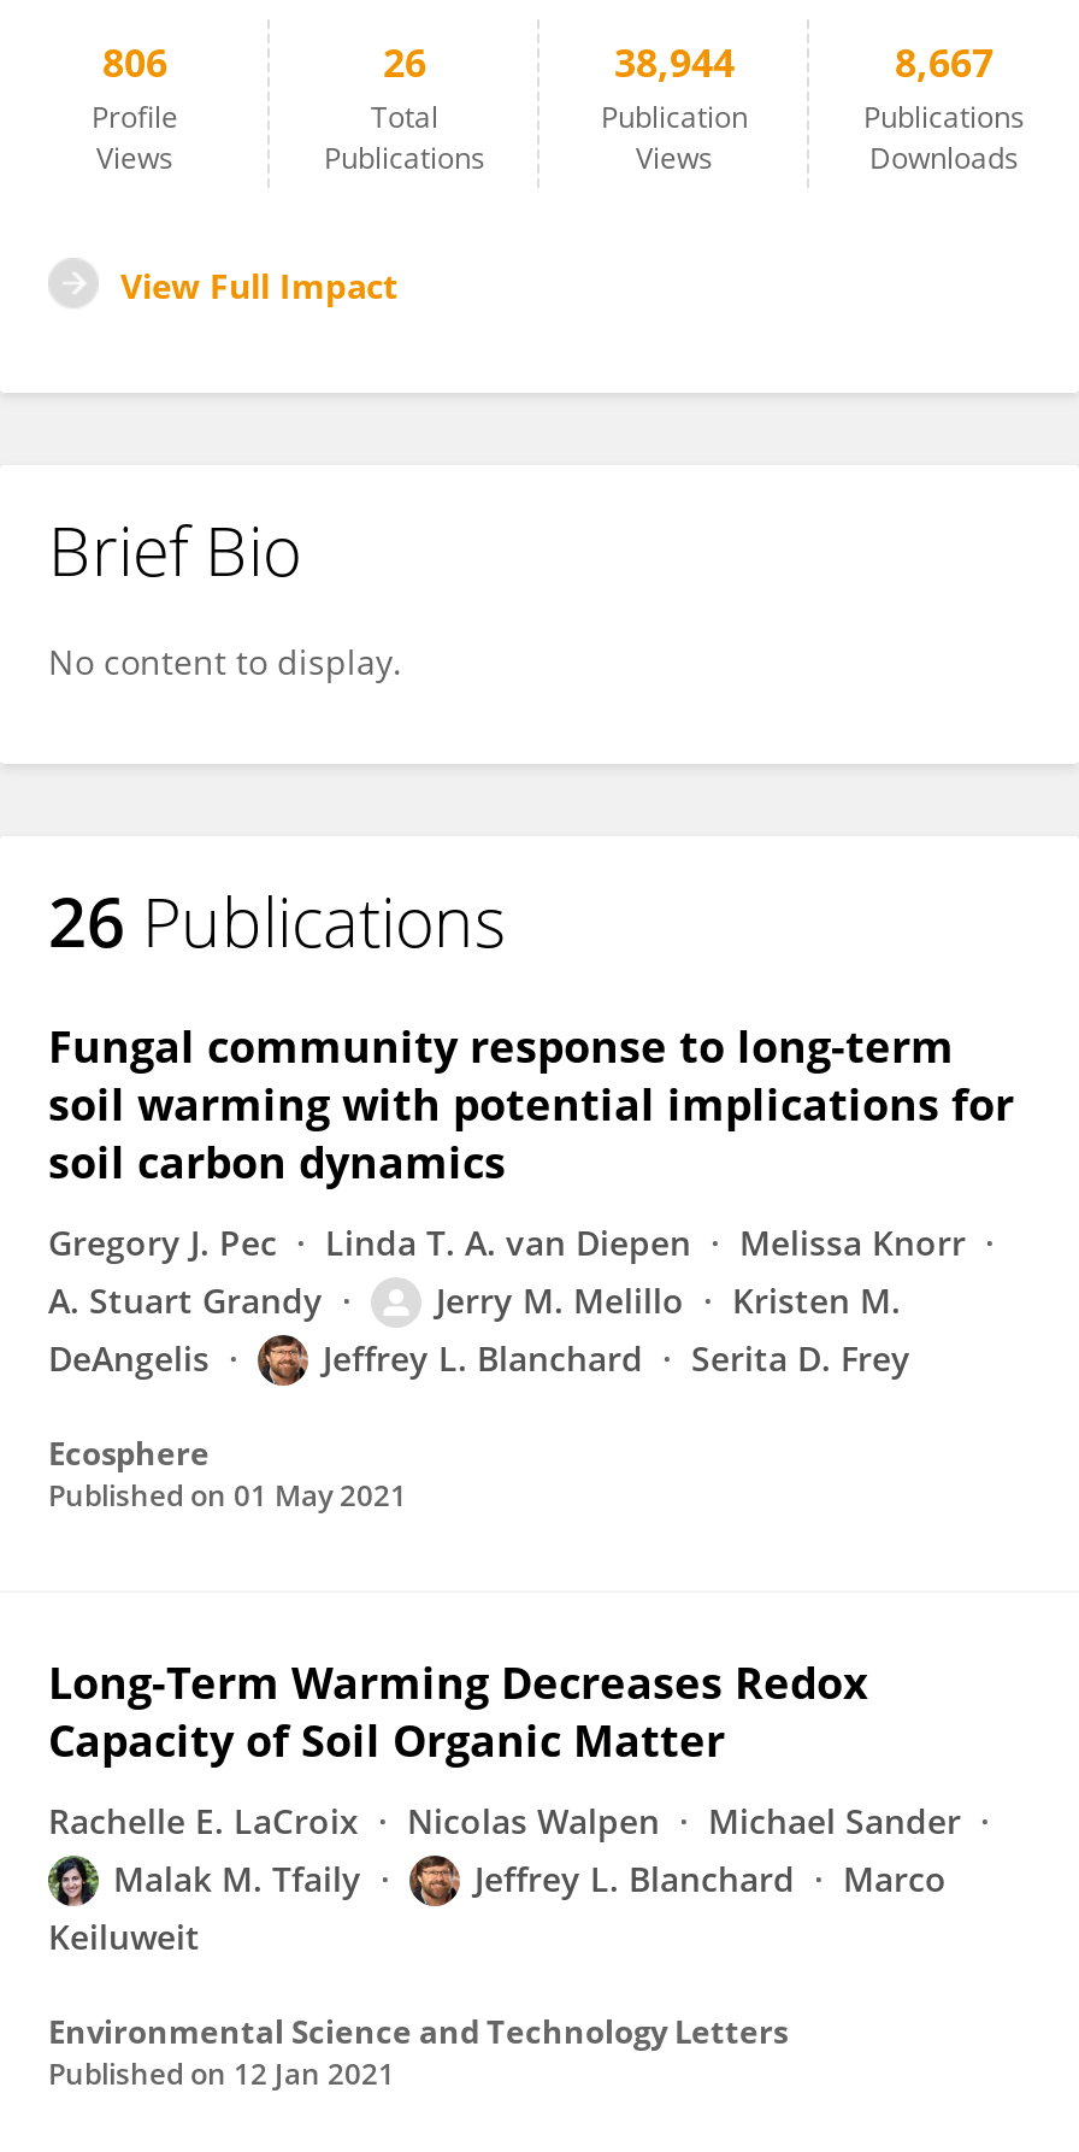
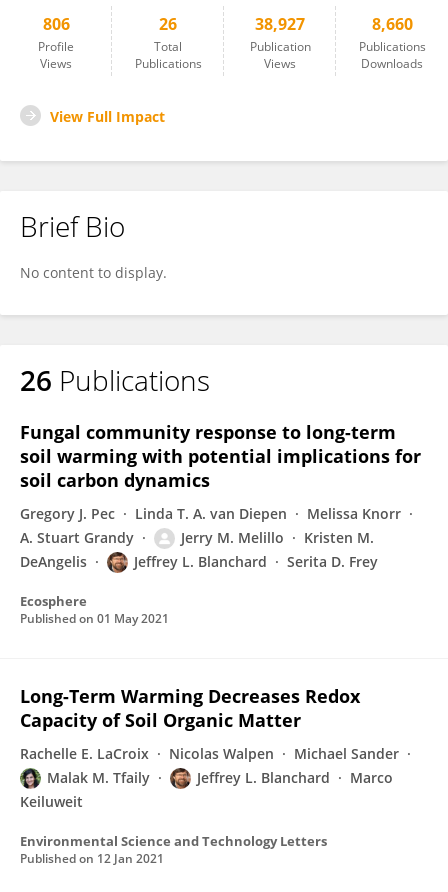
- 38,944
+ 38,927

- 8,667
+ 8,660
